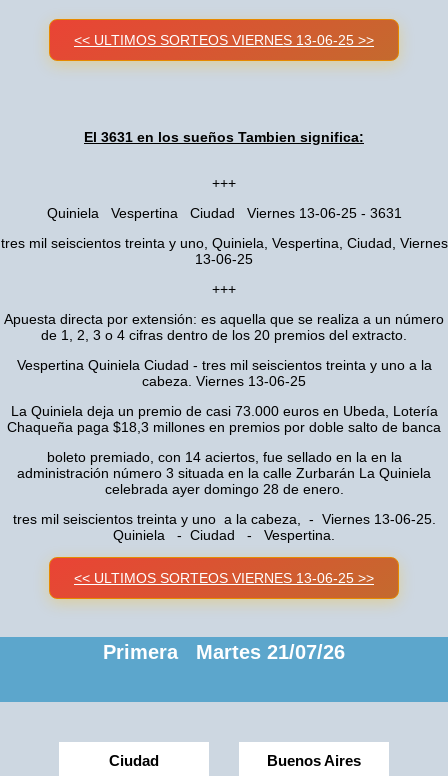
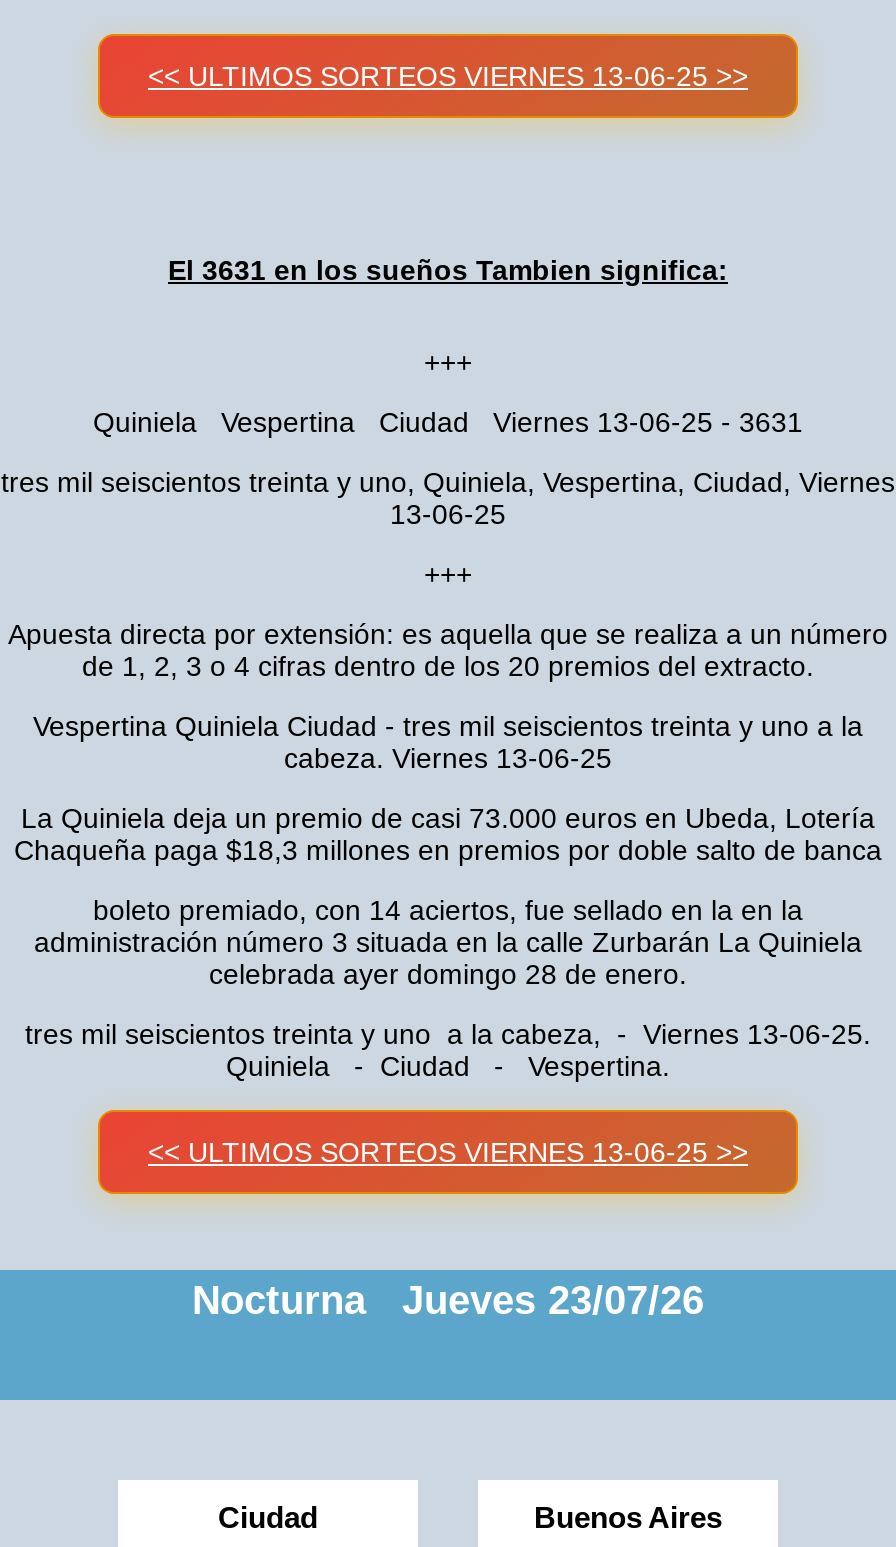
- Primera Martes 21/07/26
+ Nocturna Jueves 23/07/26
